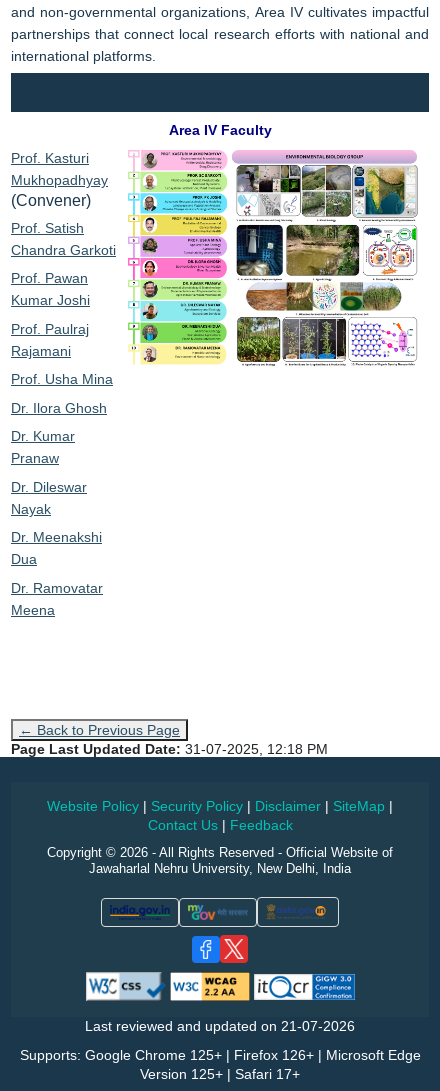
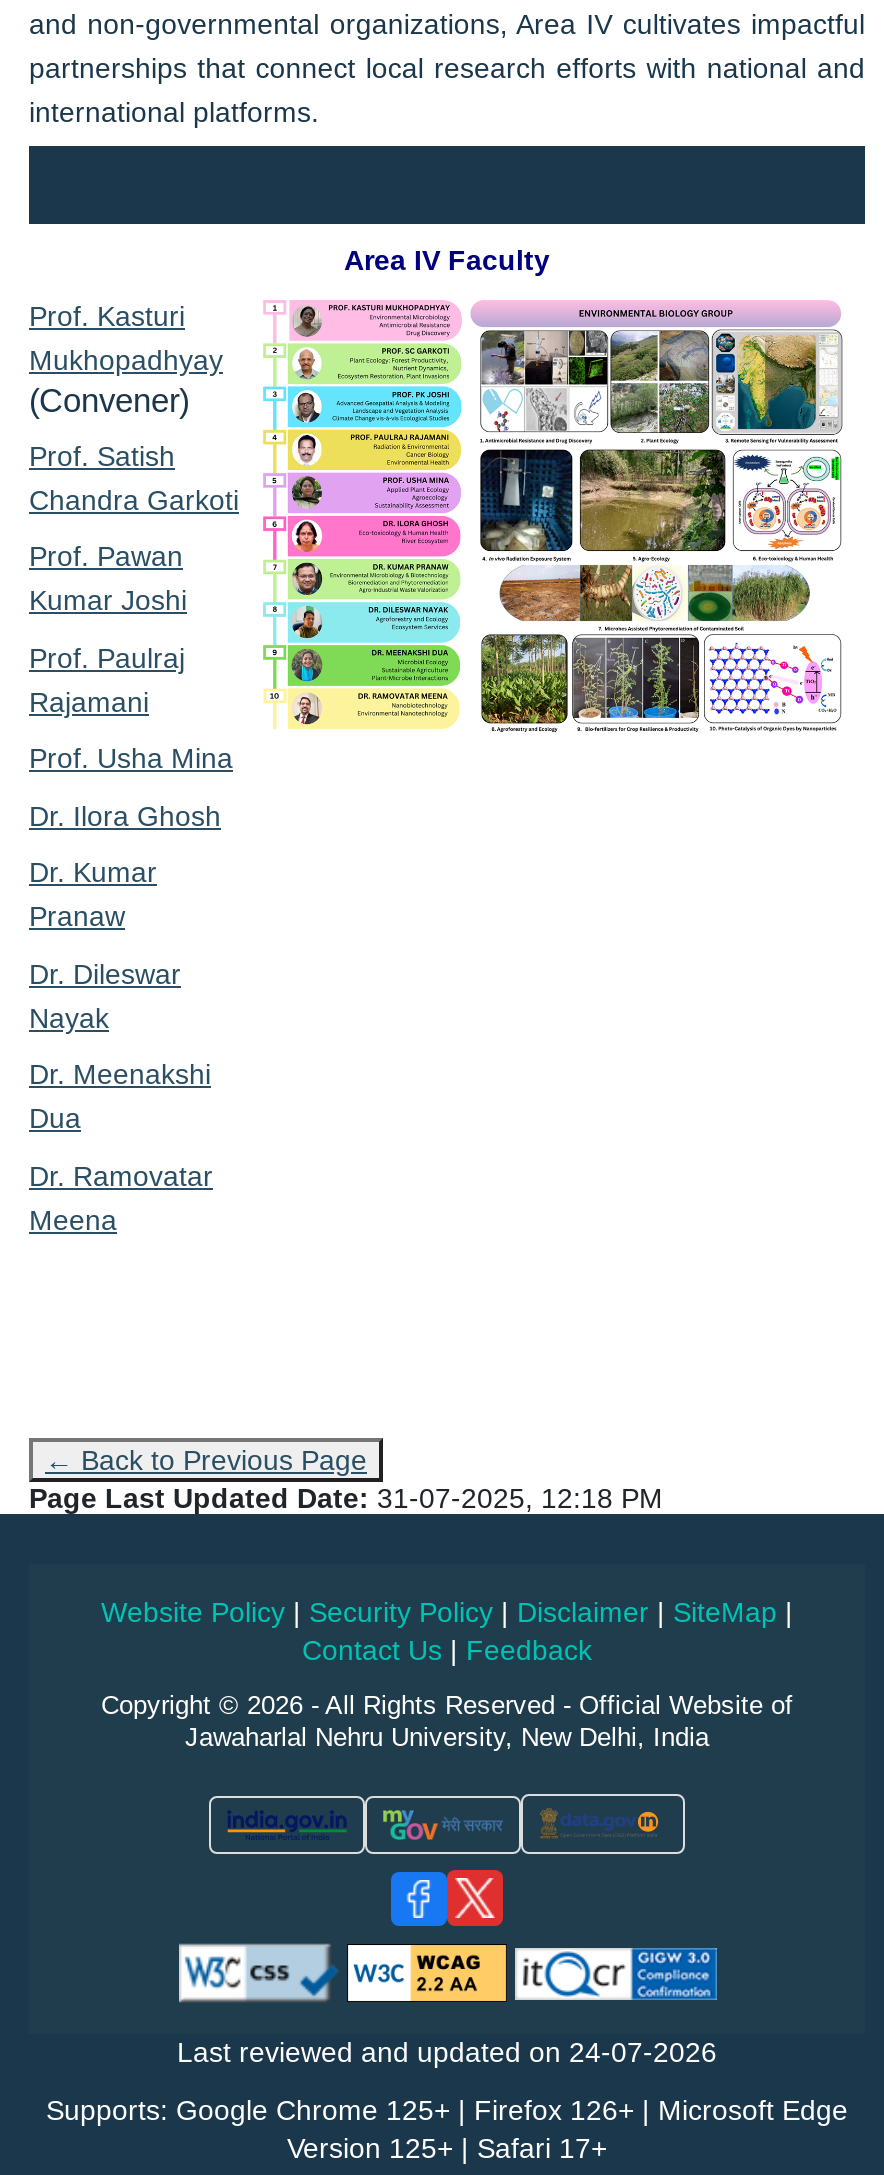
- Last reviewed and updated on 21-07-2026
+ Last reviewed and updated on 24-07-2026
